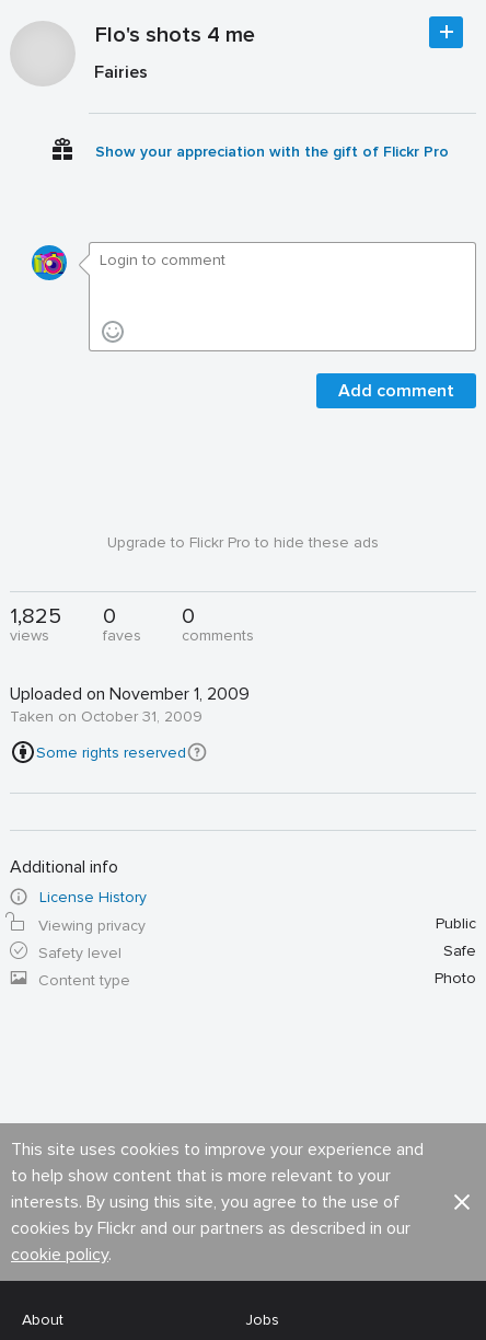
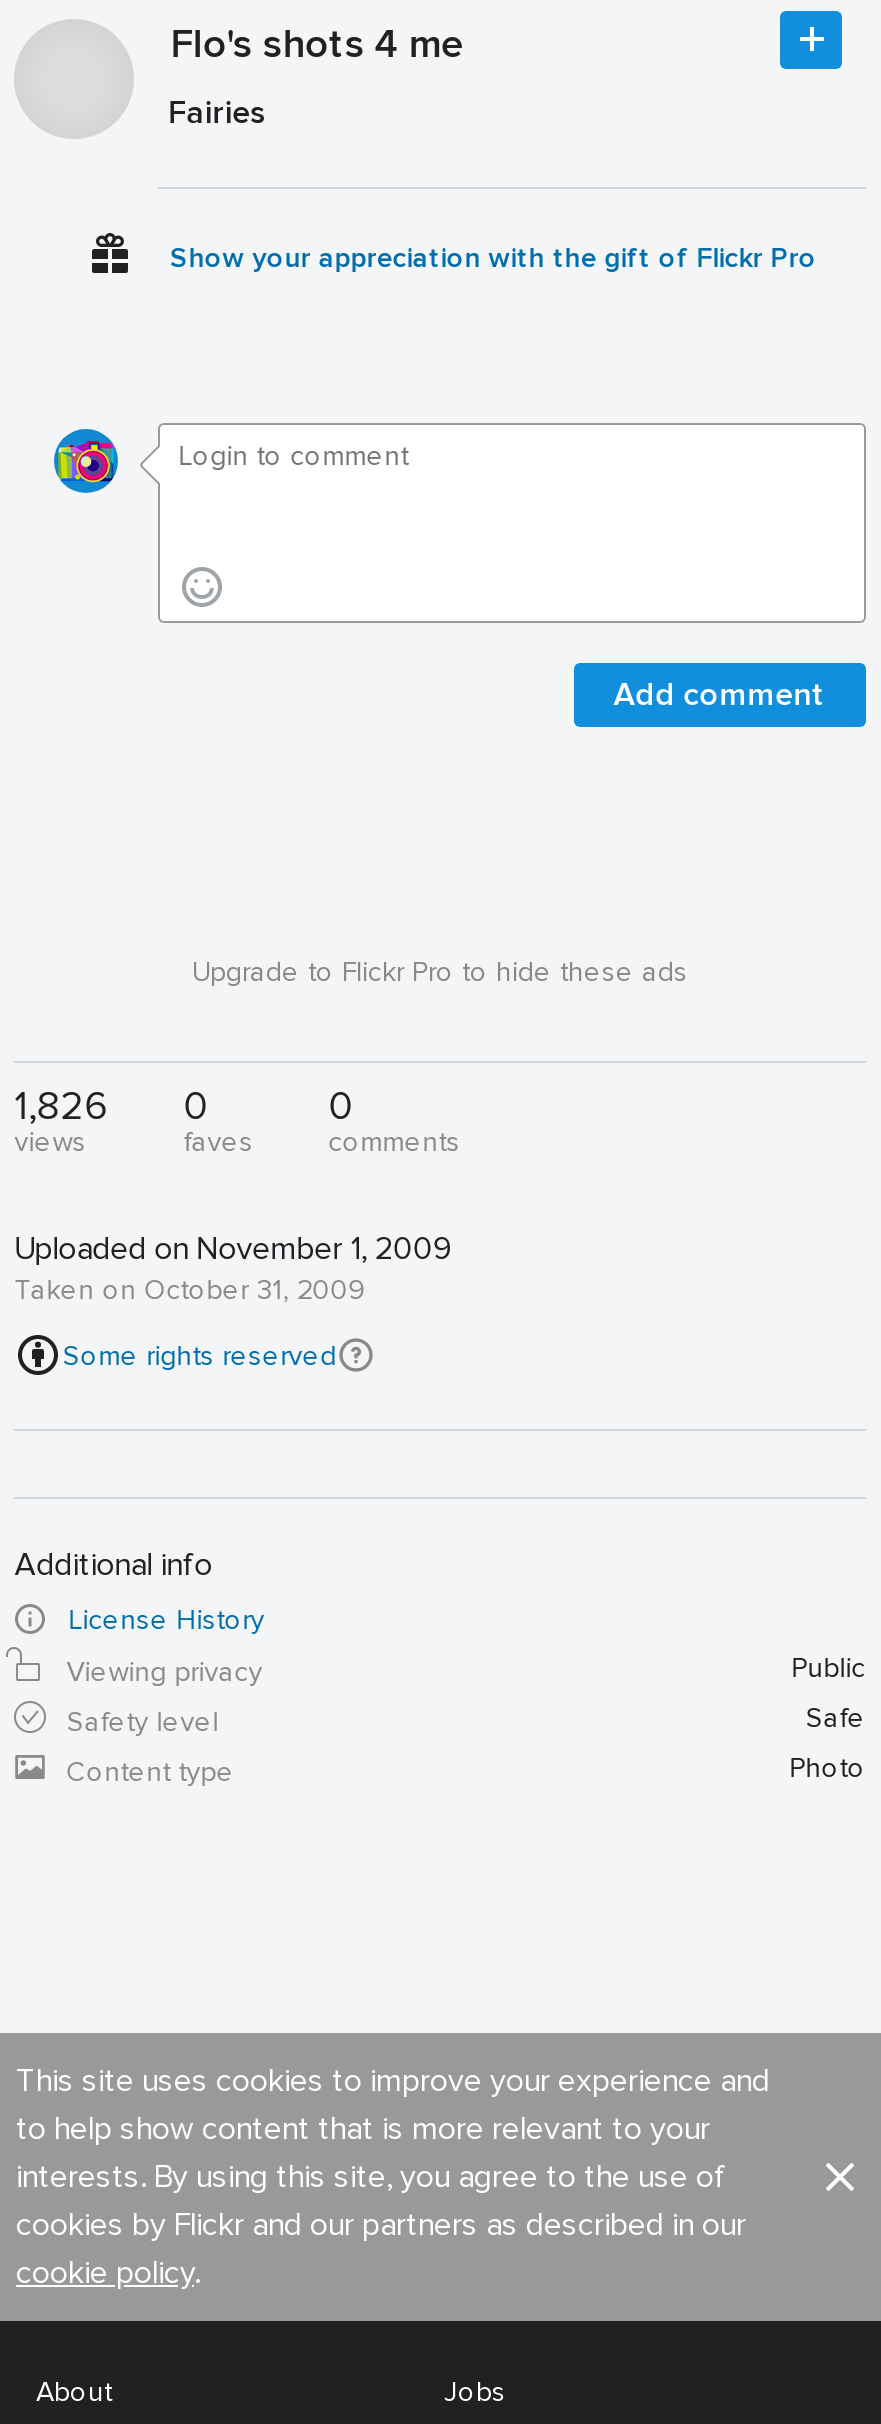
- 1,825 0
+ 1,826 0
